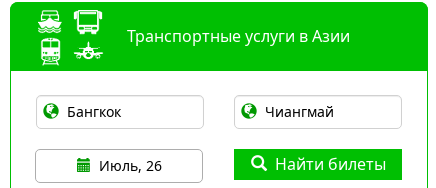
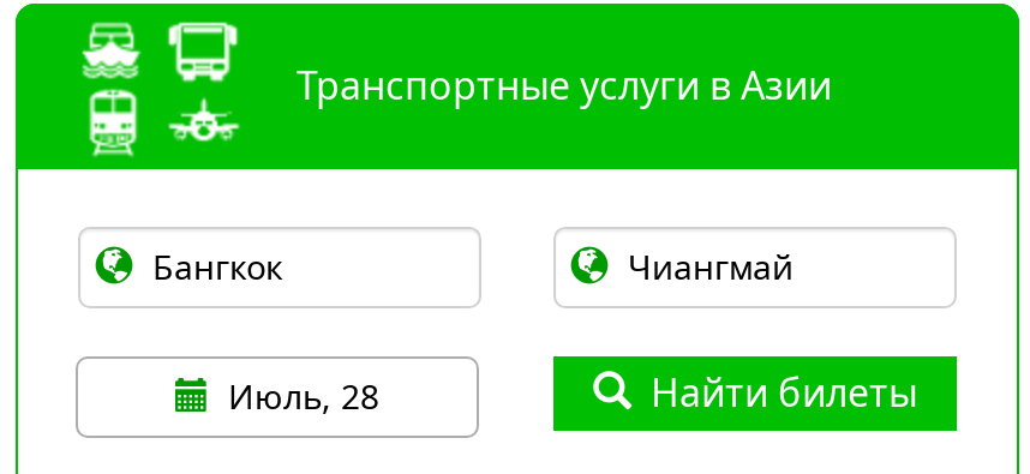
- Июль, 26
+ Июль, 28
